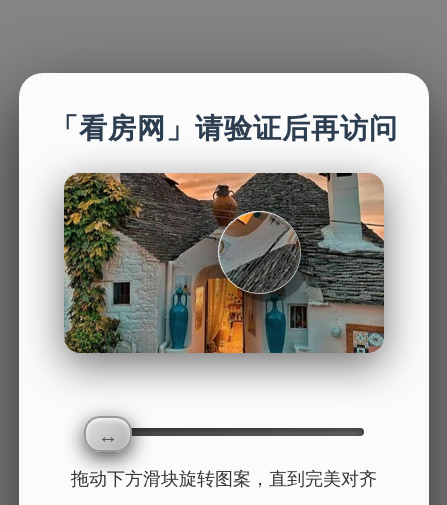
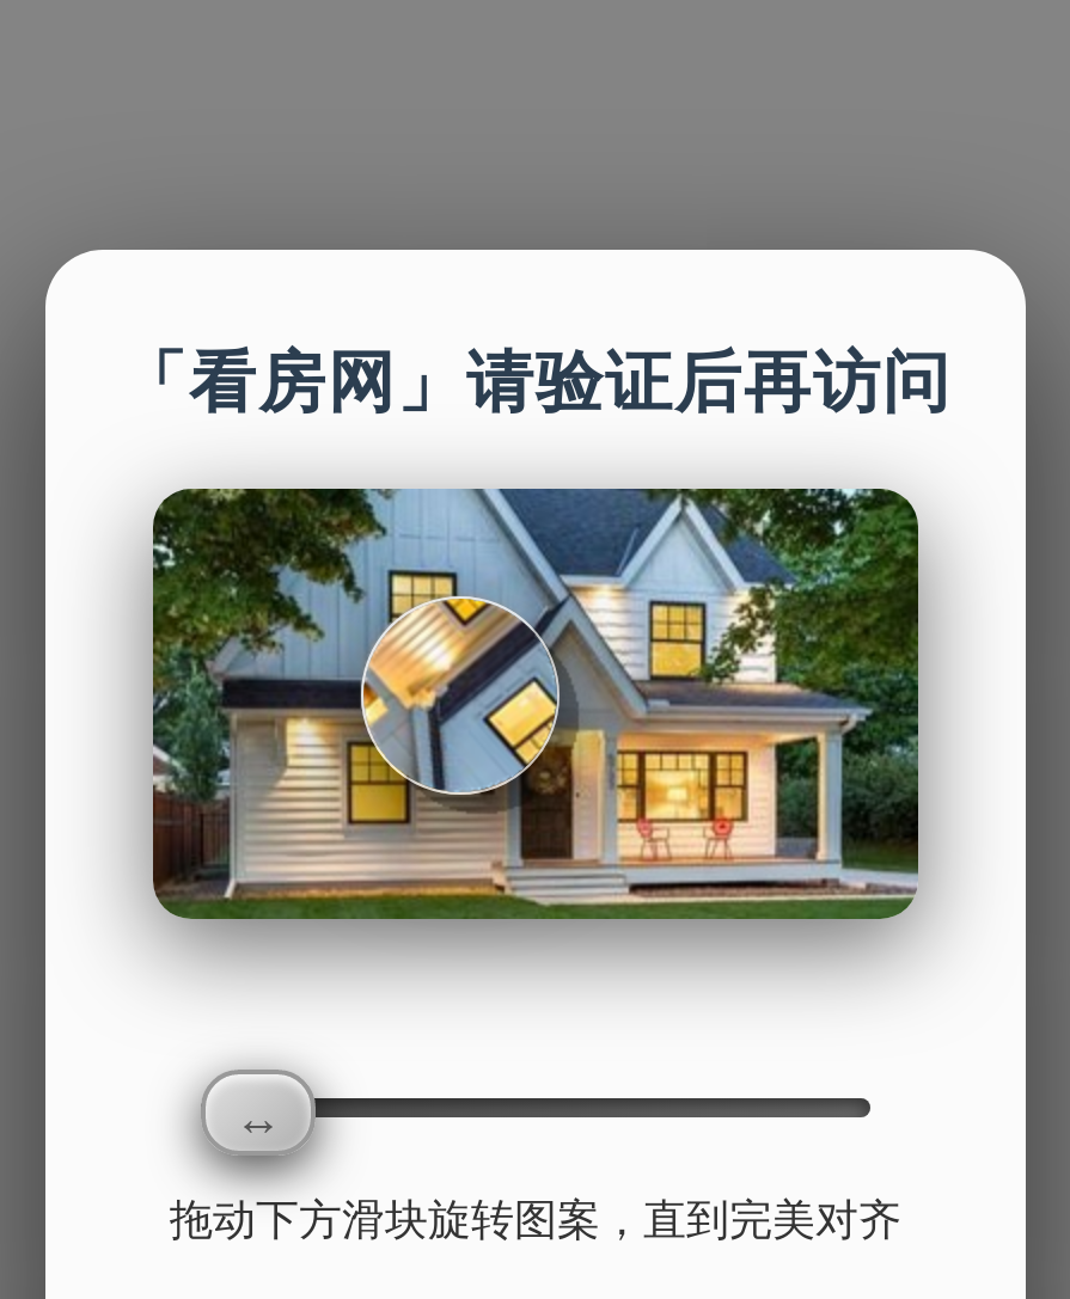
- [image]
+ [image]
